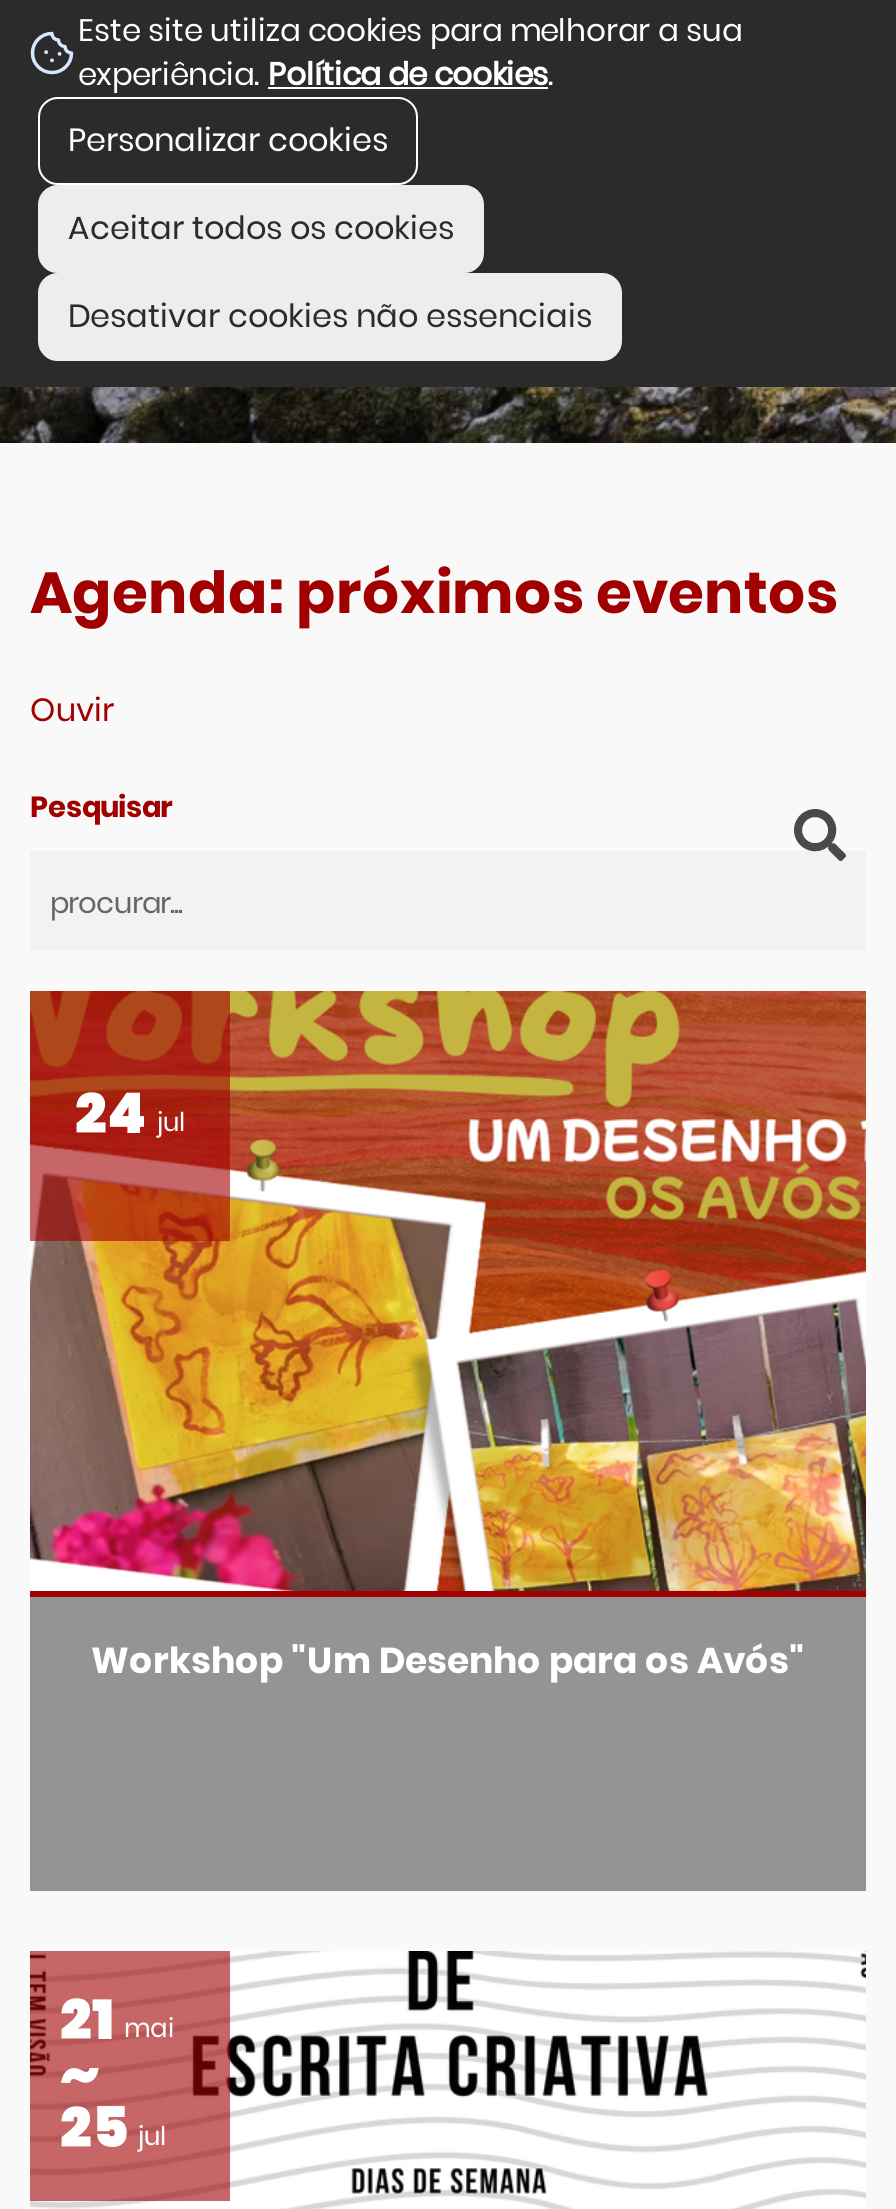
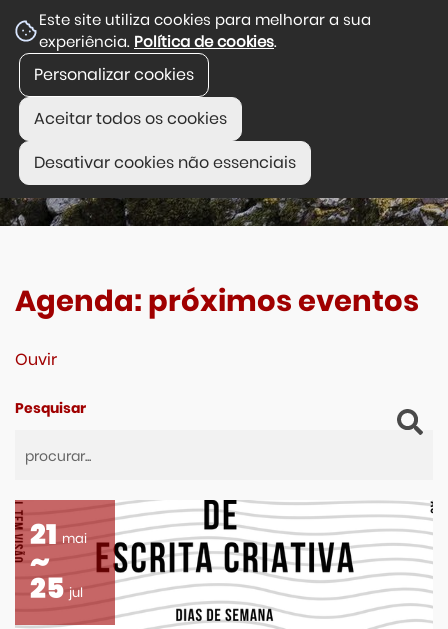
- [image]
- 24 jul

- Workshop "Um Desenho para os Avós"
